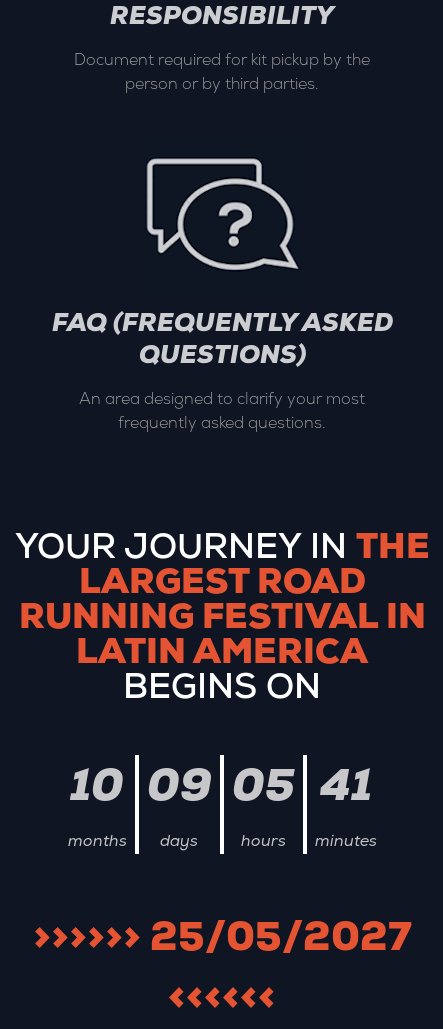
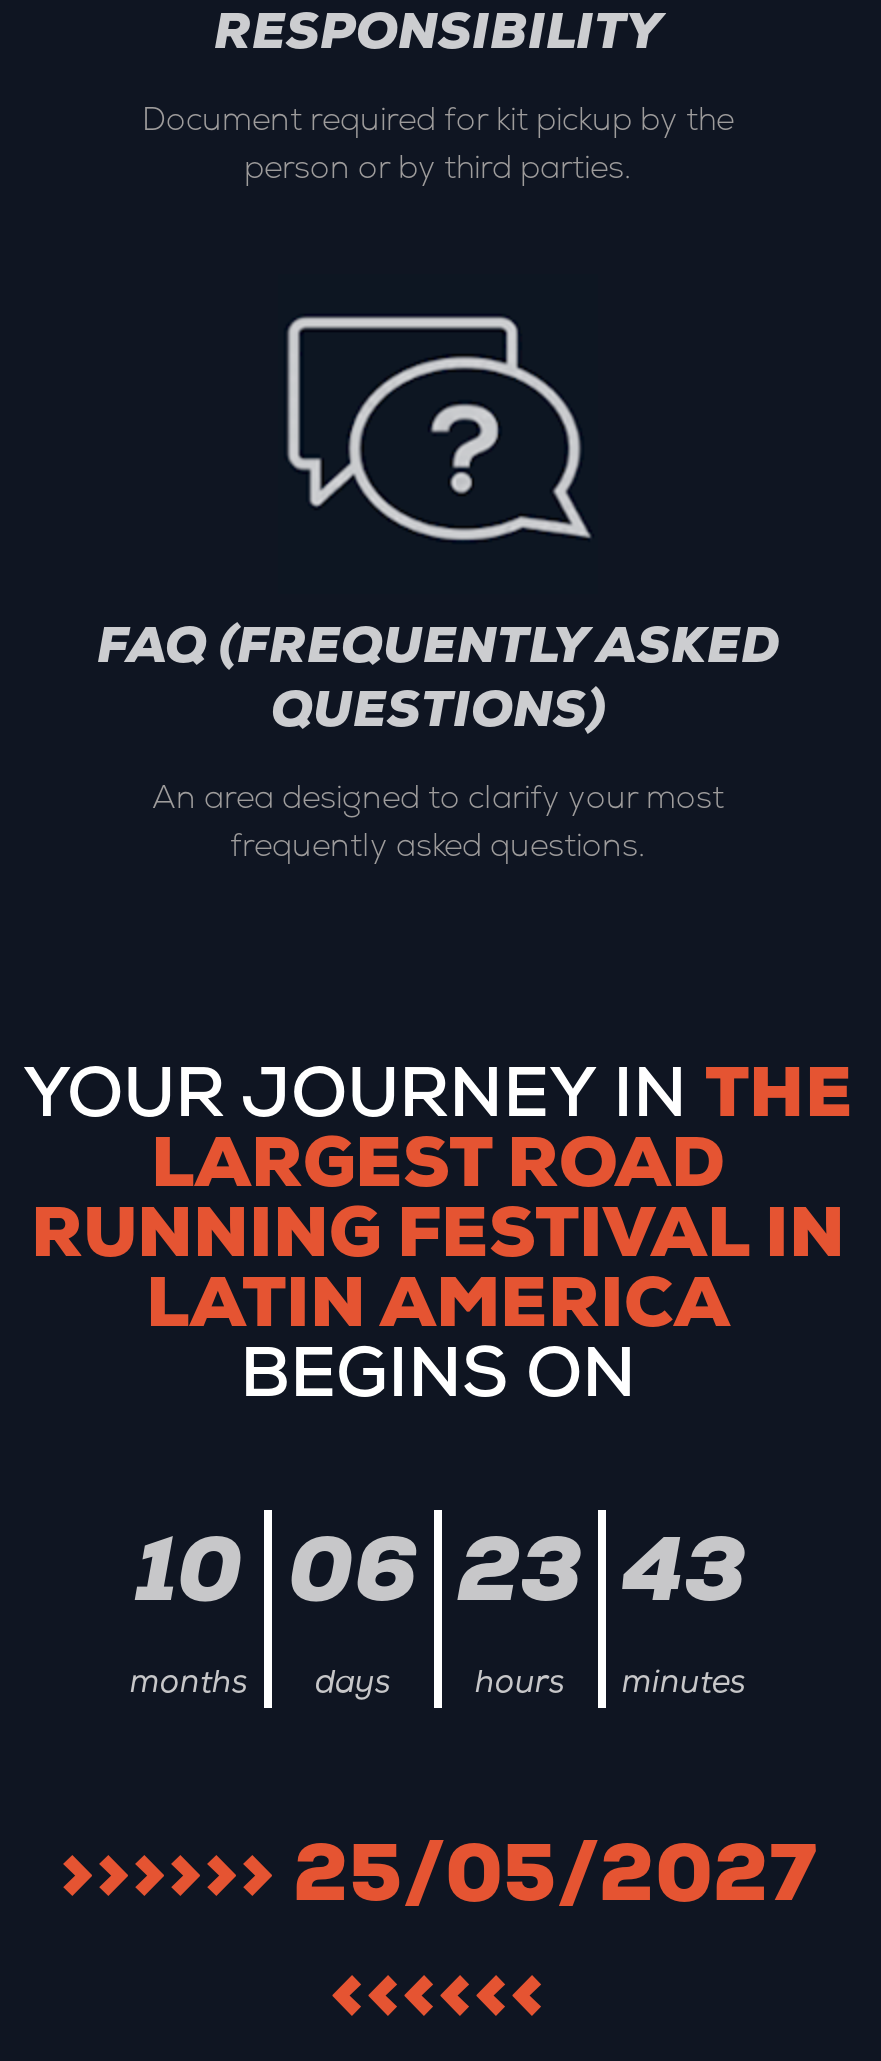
- 09
+ 06

- 05
+ 23

- 41
+ 43
